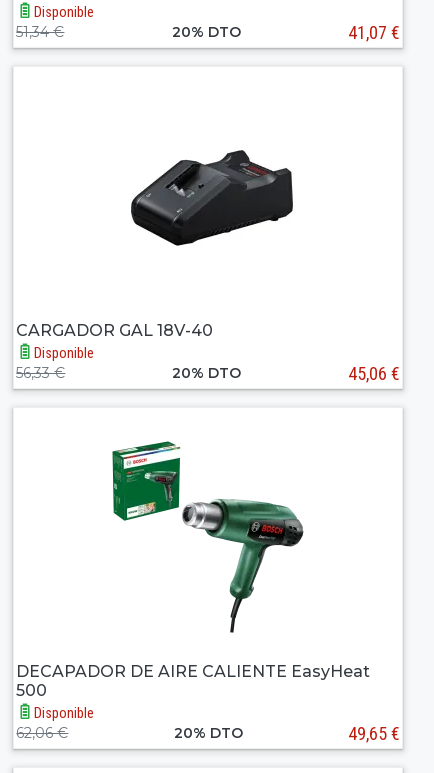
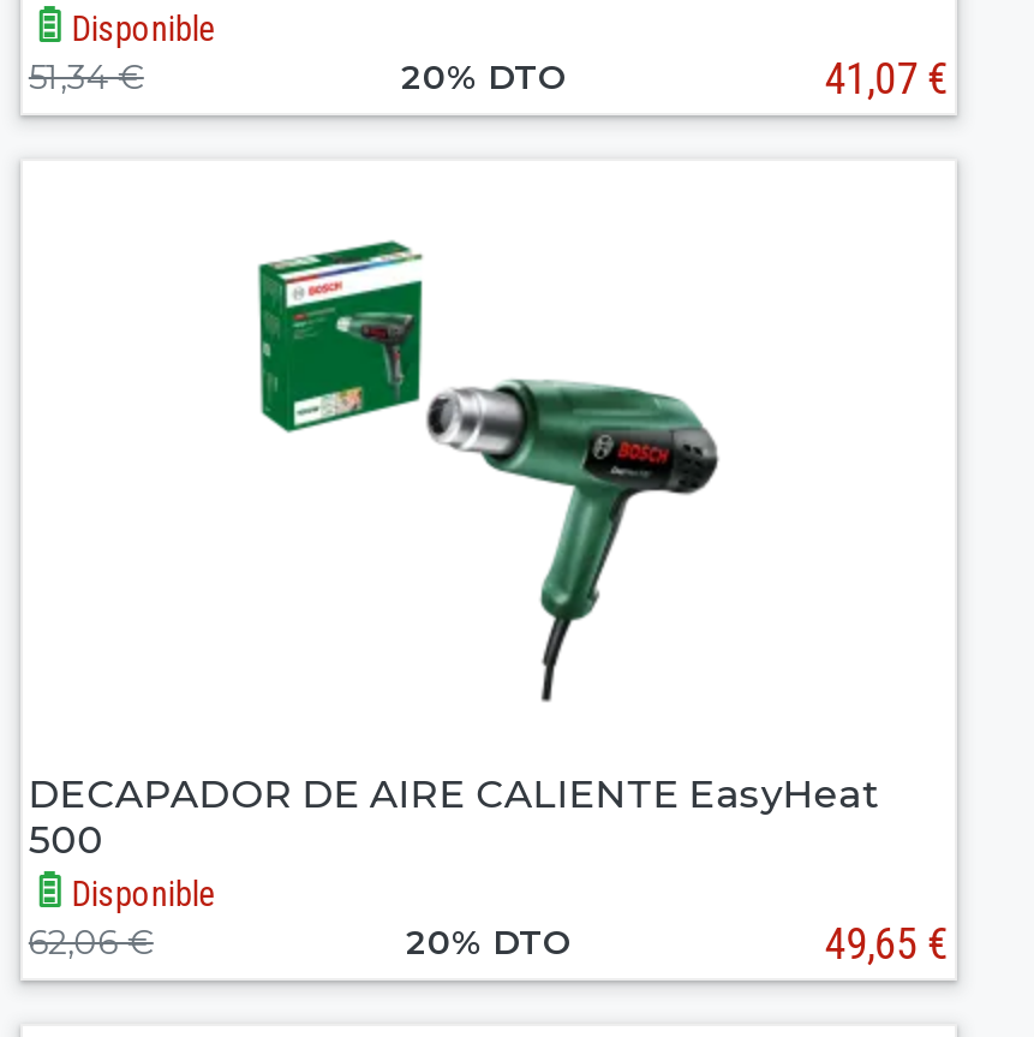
- [image]

- CARGADOR GAL 18V-40
- Disponible
- 56,33 €
- 20% DTO
- 45,06 €
